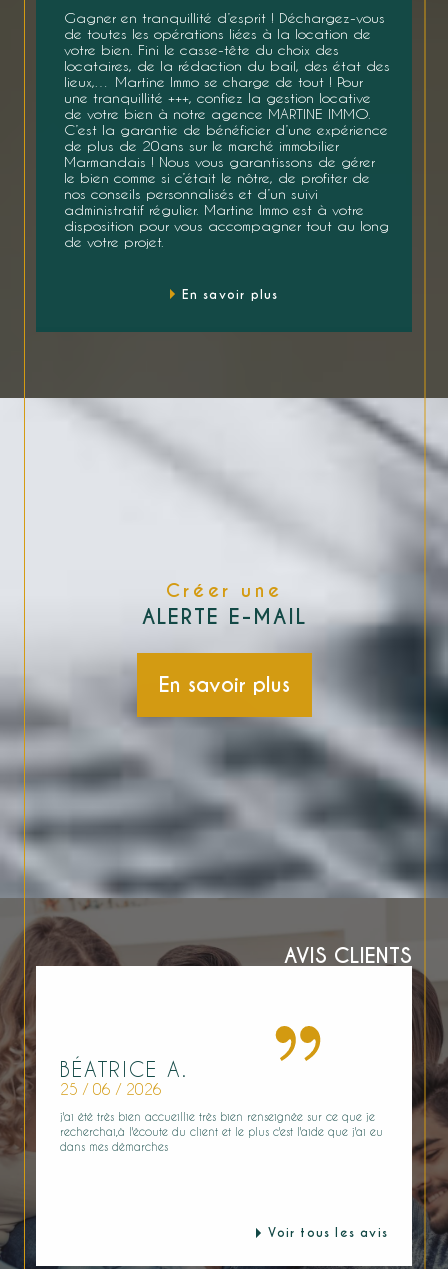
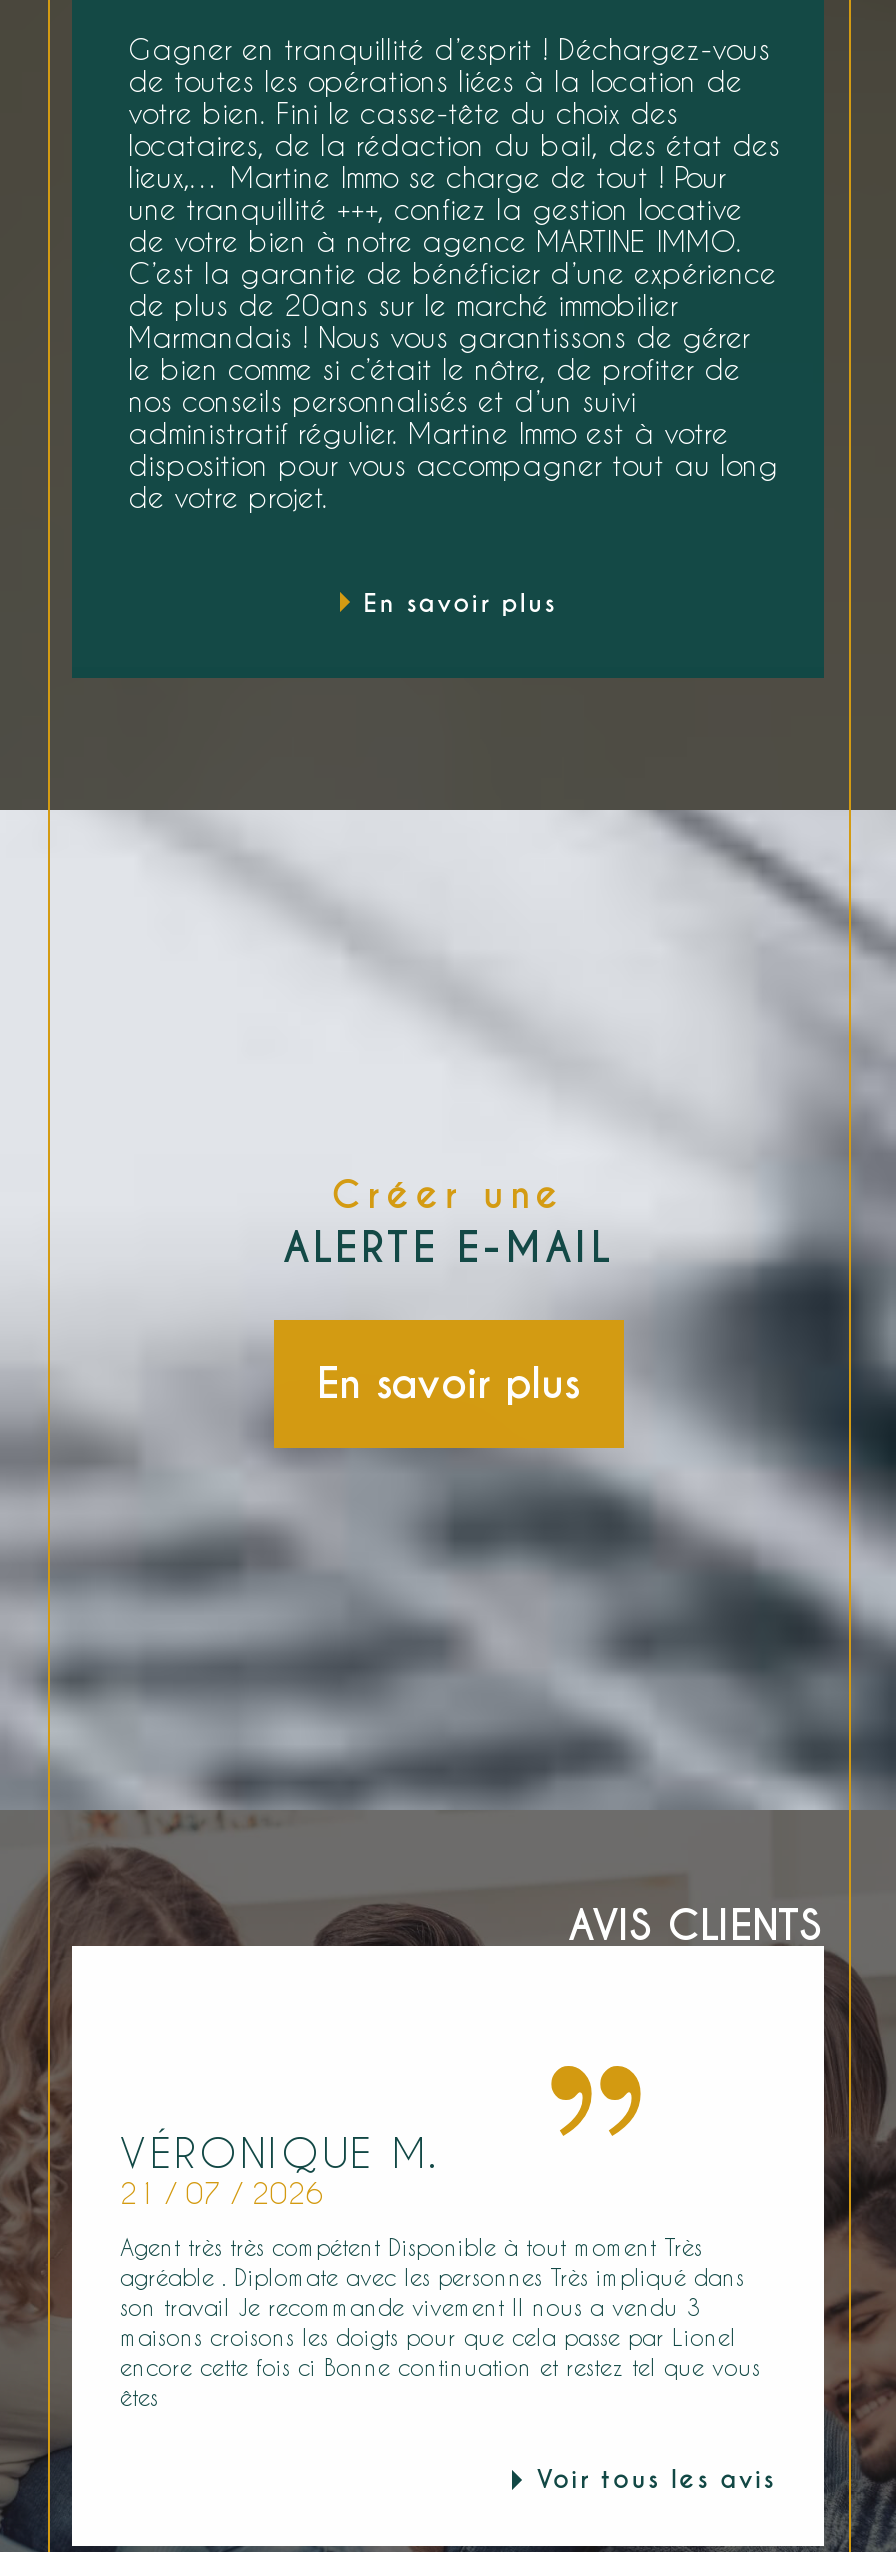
- BÉATRICE A.
- 25 / 06 / 2026
+ VÉRONIQUE M.
+ 21 / 07 / 2026

- j'ai été très bien accueillie très bien renseignée sur ce que je
- recherchai,à l'écoute du client et le plus c'est l'aide que j'ai eu
- dans mes démarches
+ Agent très très compétent Disponible à tout moment Très
+ agréable . Diplomate avec les personnes Très impliqué dans
+ son travail Je recommande vivement Il nous a vendu 3
+ maisons croisons les doigts pour que cela passe par Lionel
+ encore cette fois ci Bonne continuation et restez tel que vous
+ êtes
